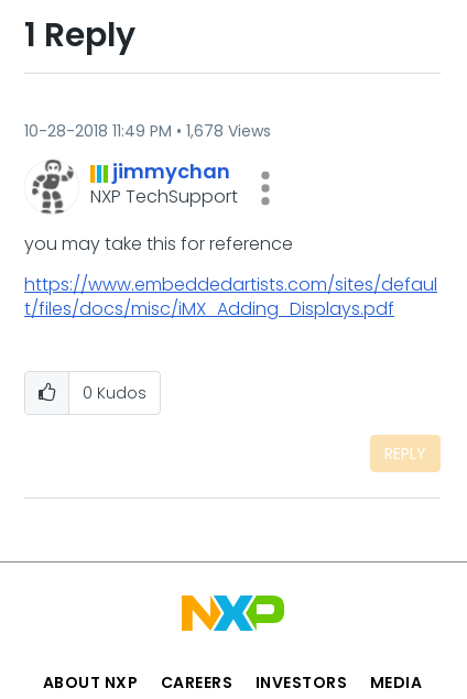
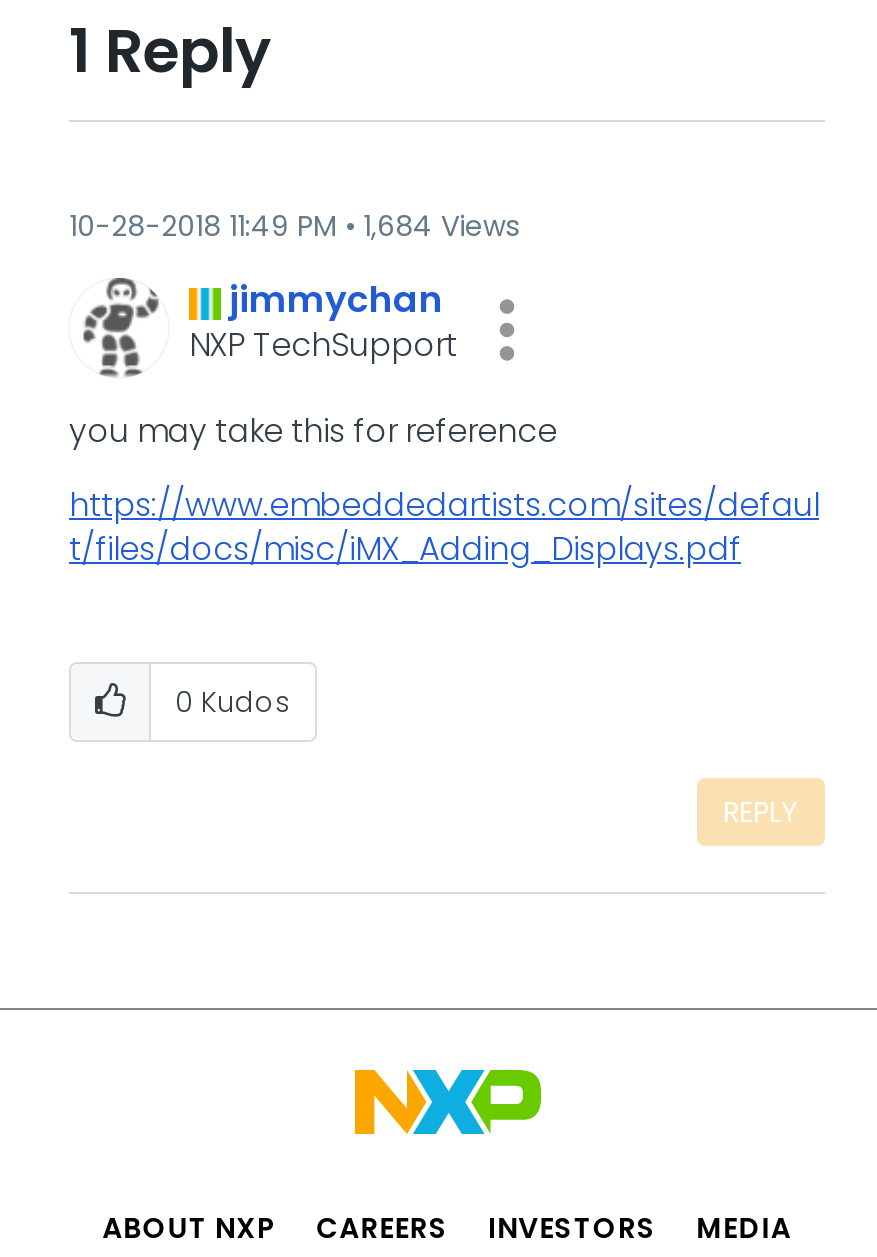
- 10-28-2018 11:49 PM 1,678 Views
+ 10-28-2018 11:49 PM 1,684 Views
